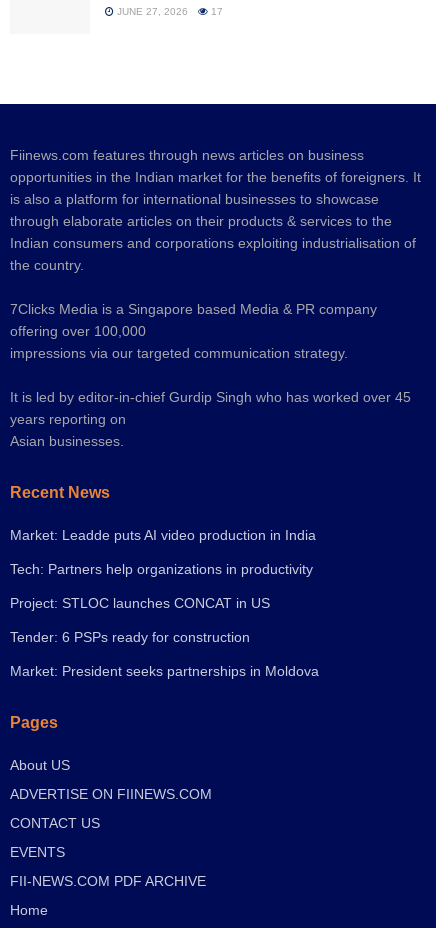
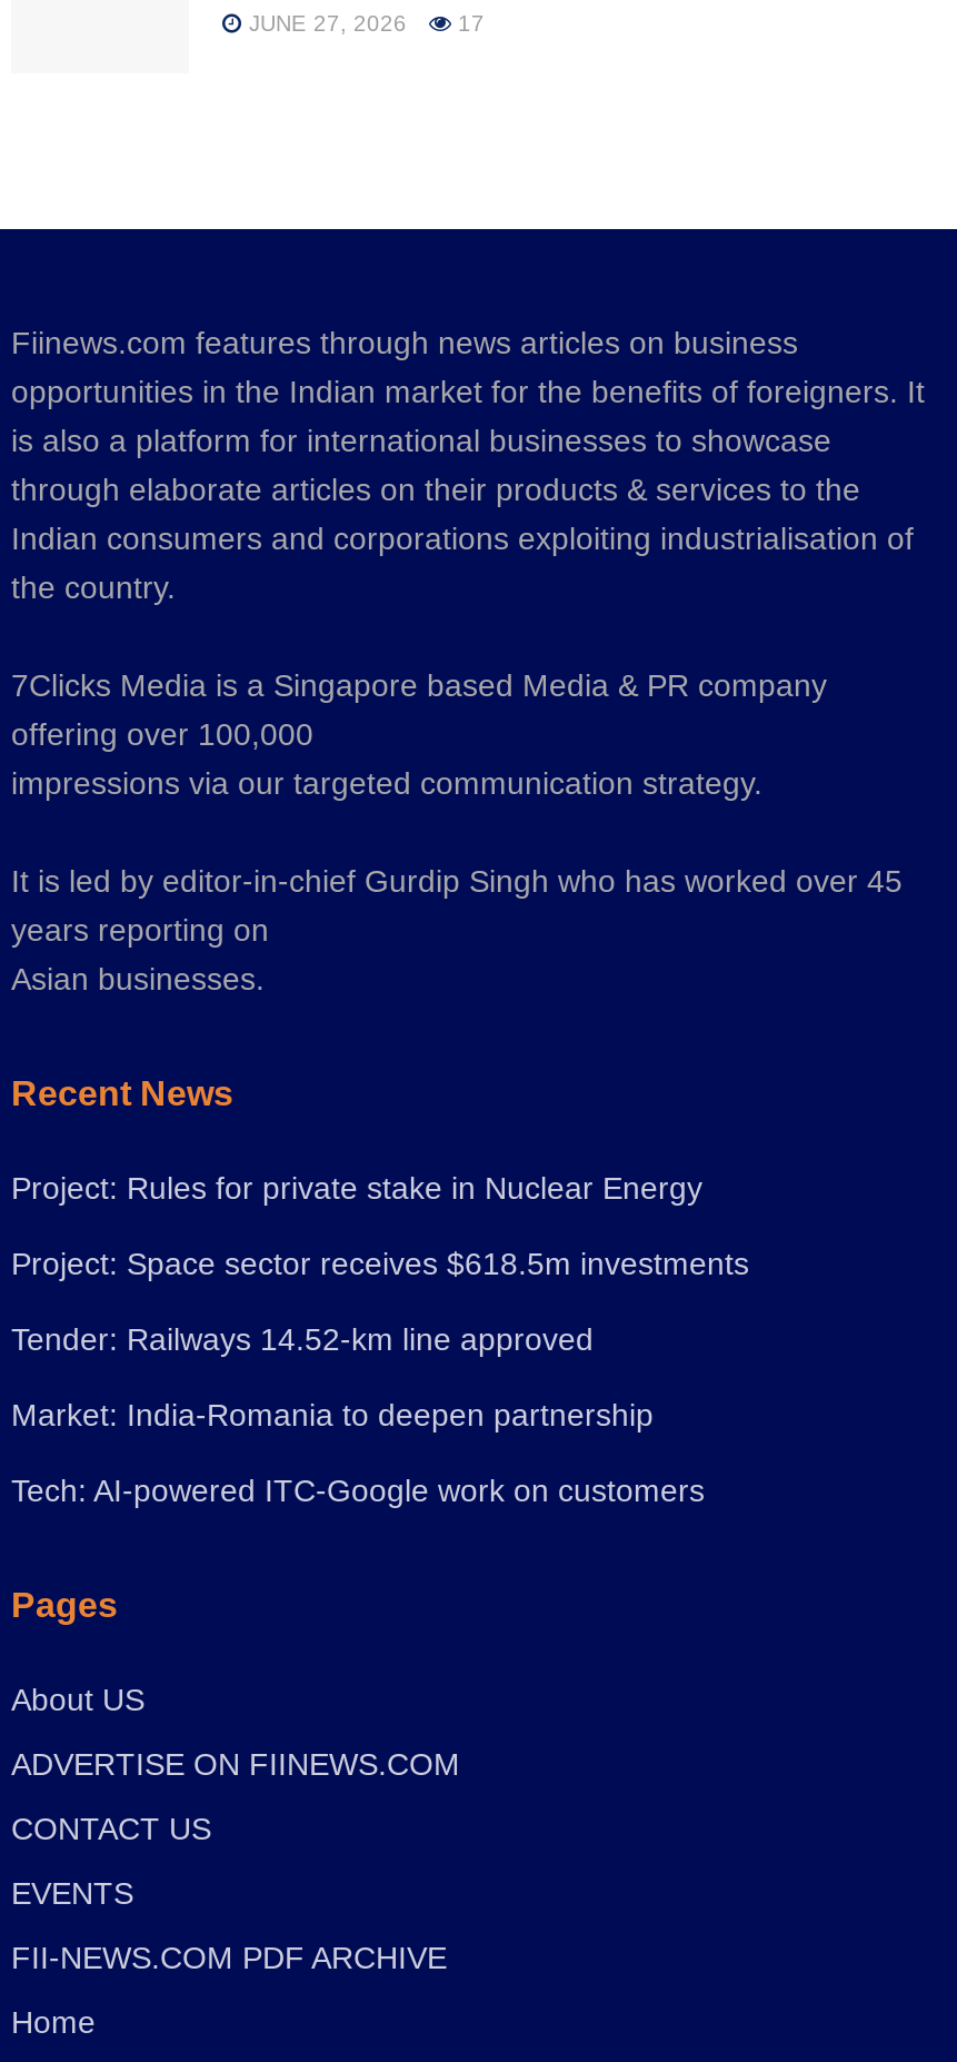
- Market: Leadde puts AI video production in India
+ Project: Rules for private stake in Nuclear Energy

- Tech: Partners help organizations in productivity
+ Project: Space sector receives $618.5m investments

- Project: STLOC launches CONCAT in US
+ Tender: Railways 14.52-km line approved

- Tender: 6 PSPs ready for construction
+ Market: India-Romania to deepen partnership

- Market: President seeks partnerships in Moldova
+ Tech: AI-powered ITC-Google work on customers
